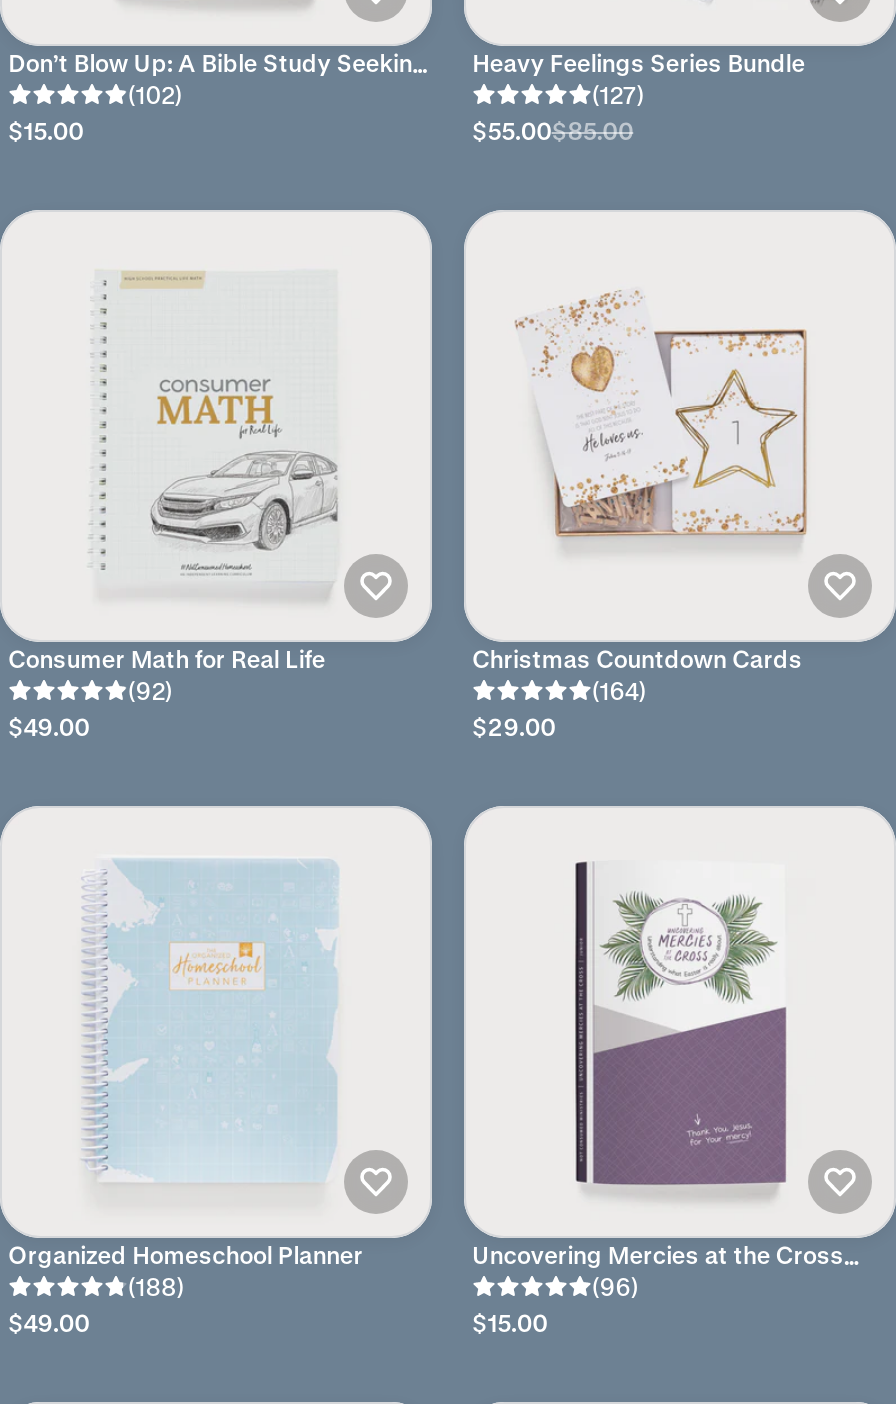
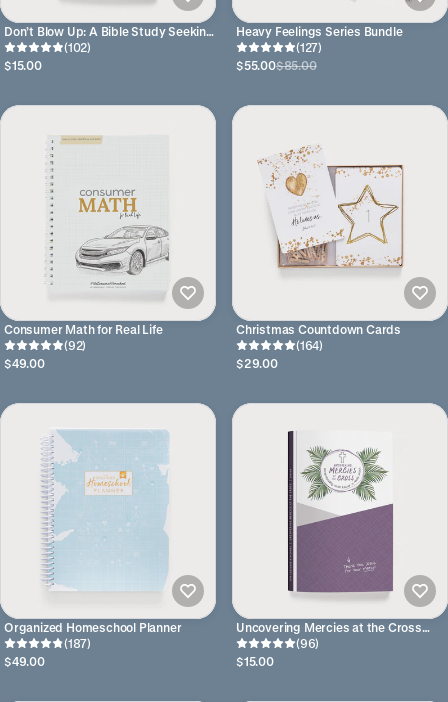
- (188)
+ (187)
